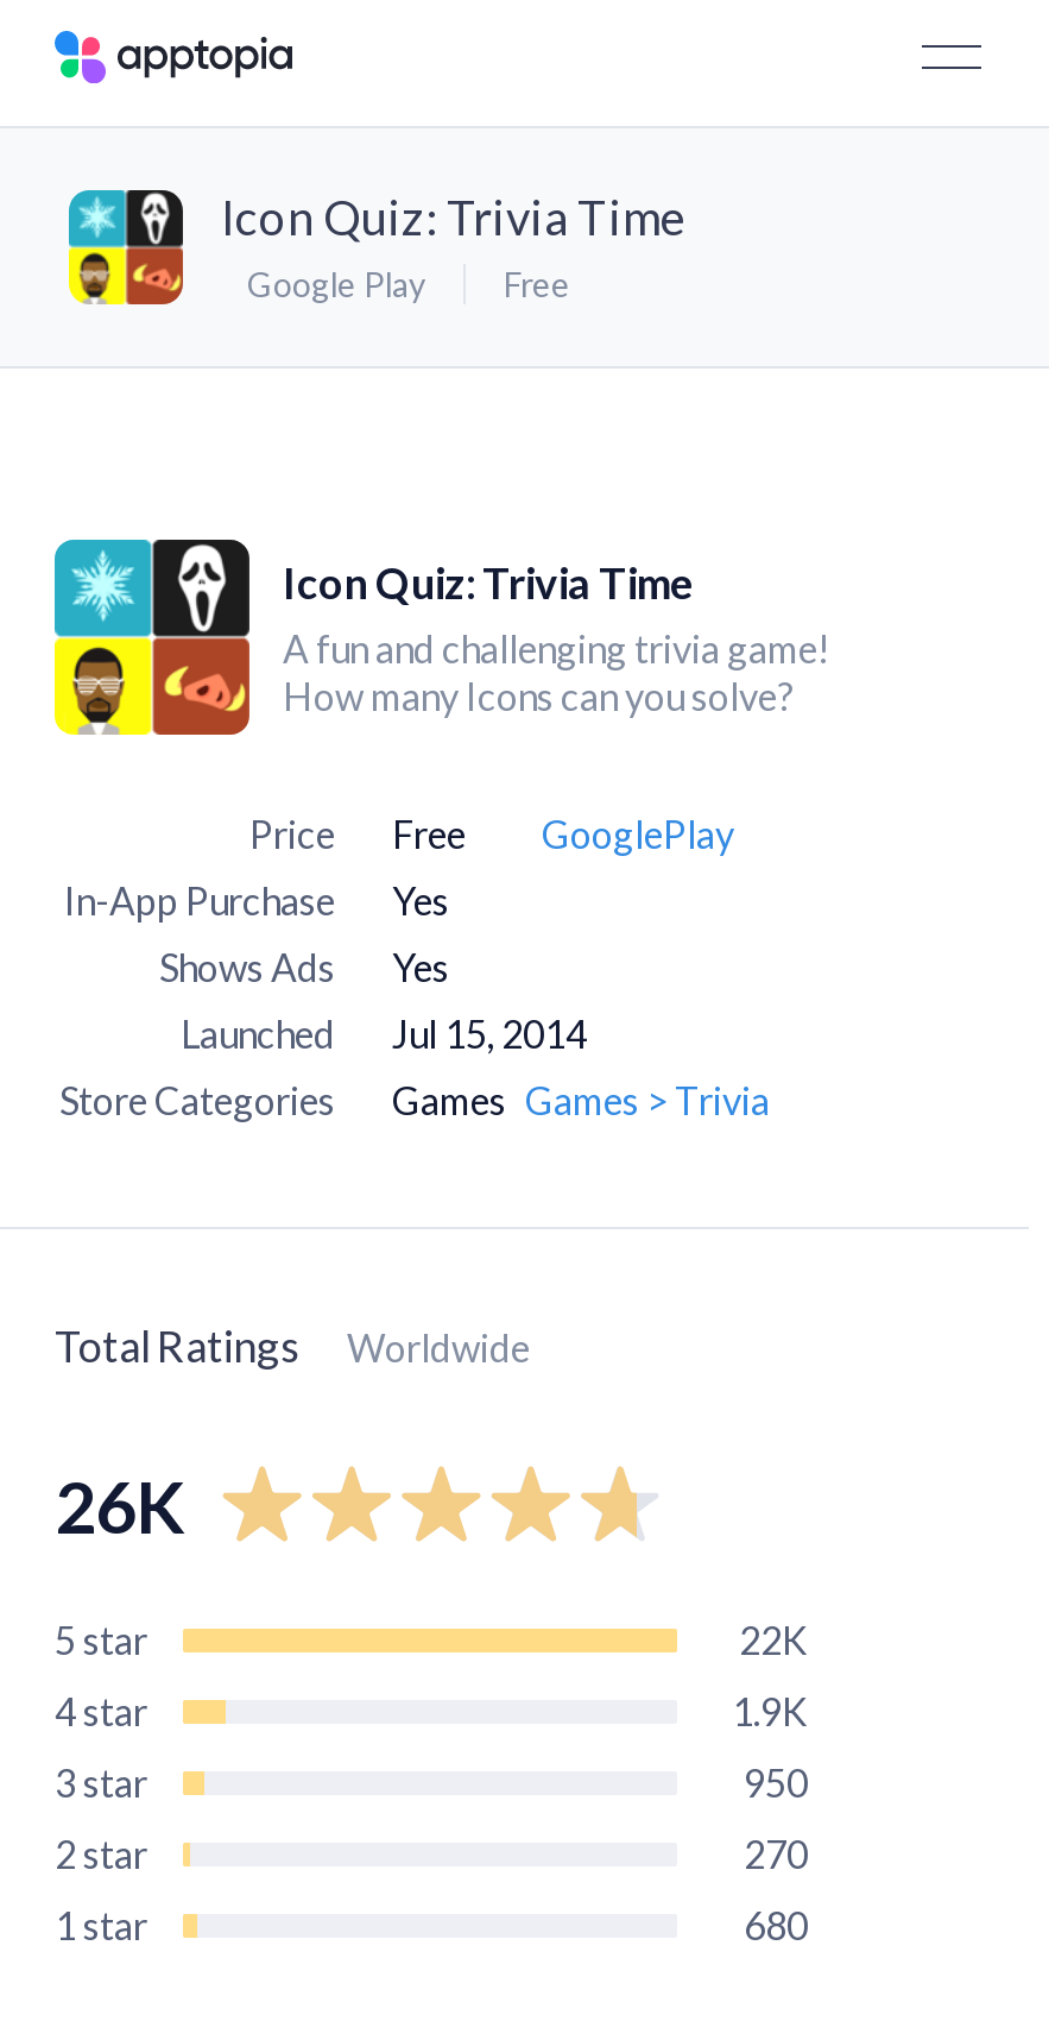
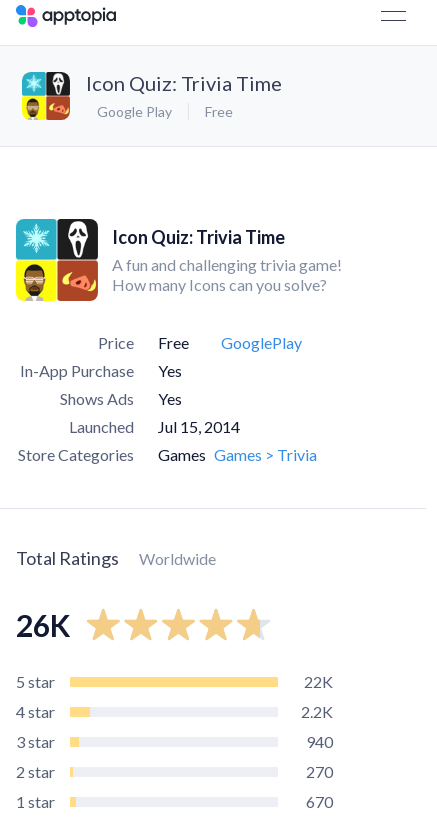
- 1.9K
+ 2.2K

- 950
+ 940

- 680
+ 670
